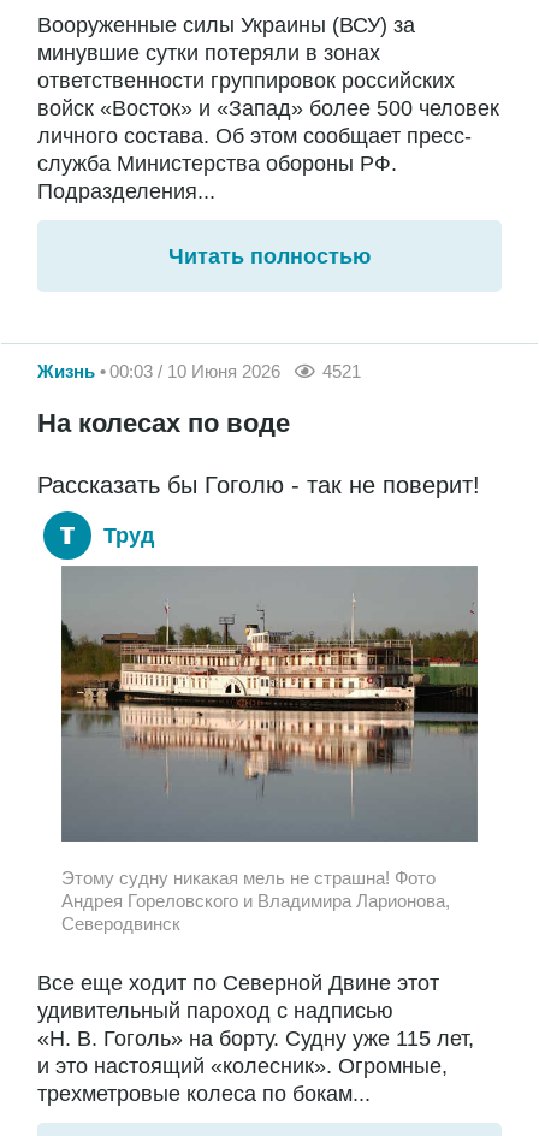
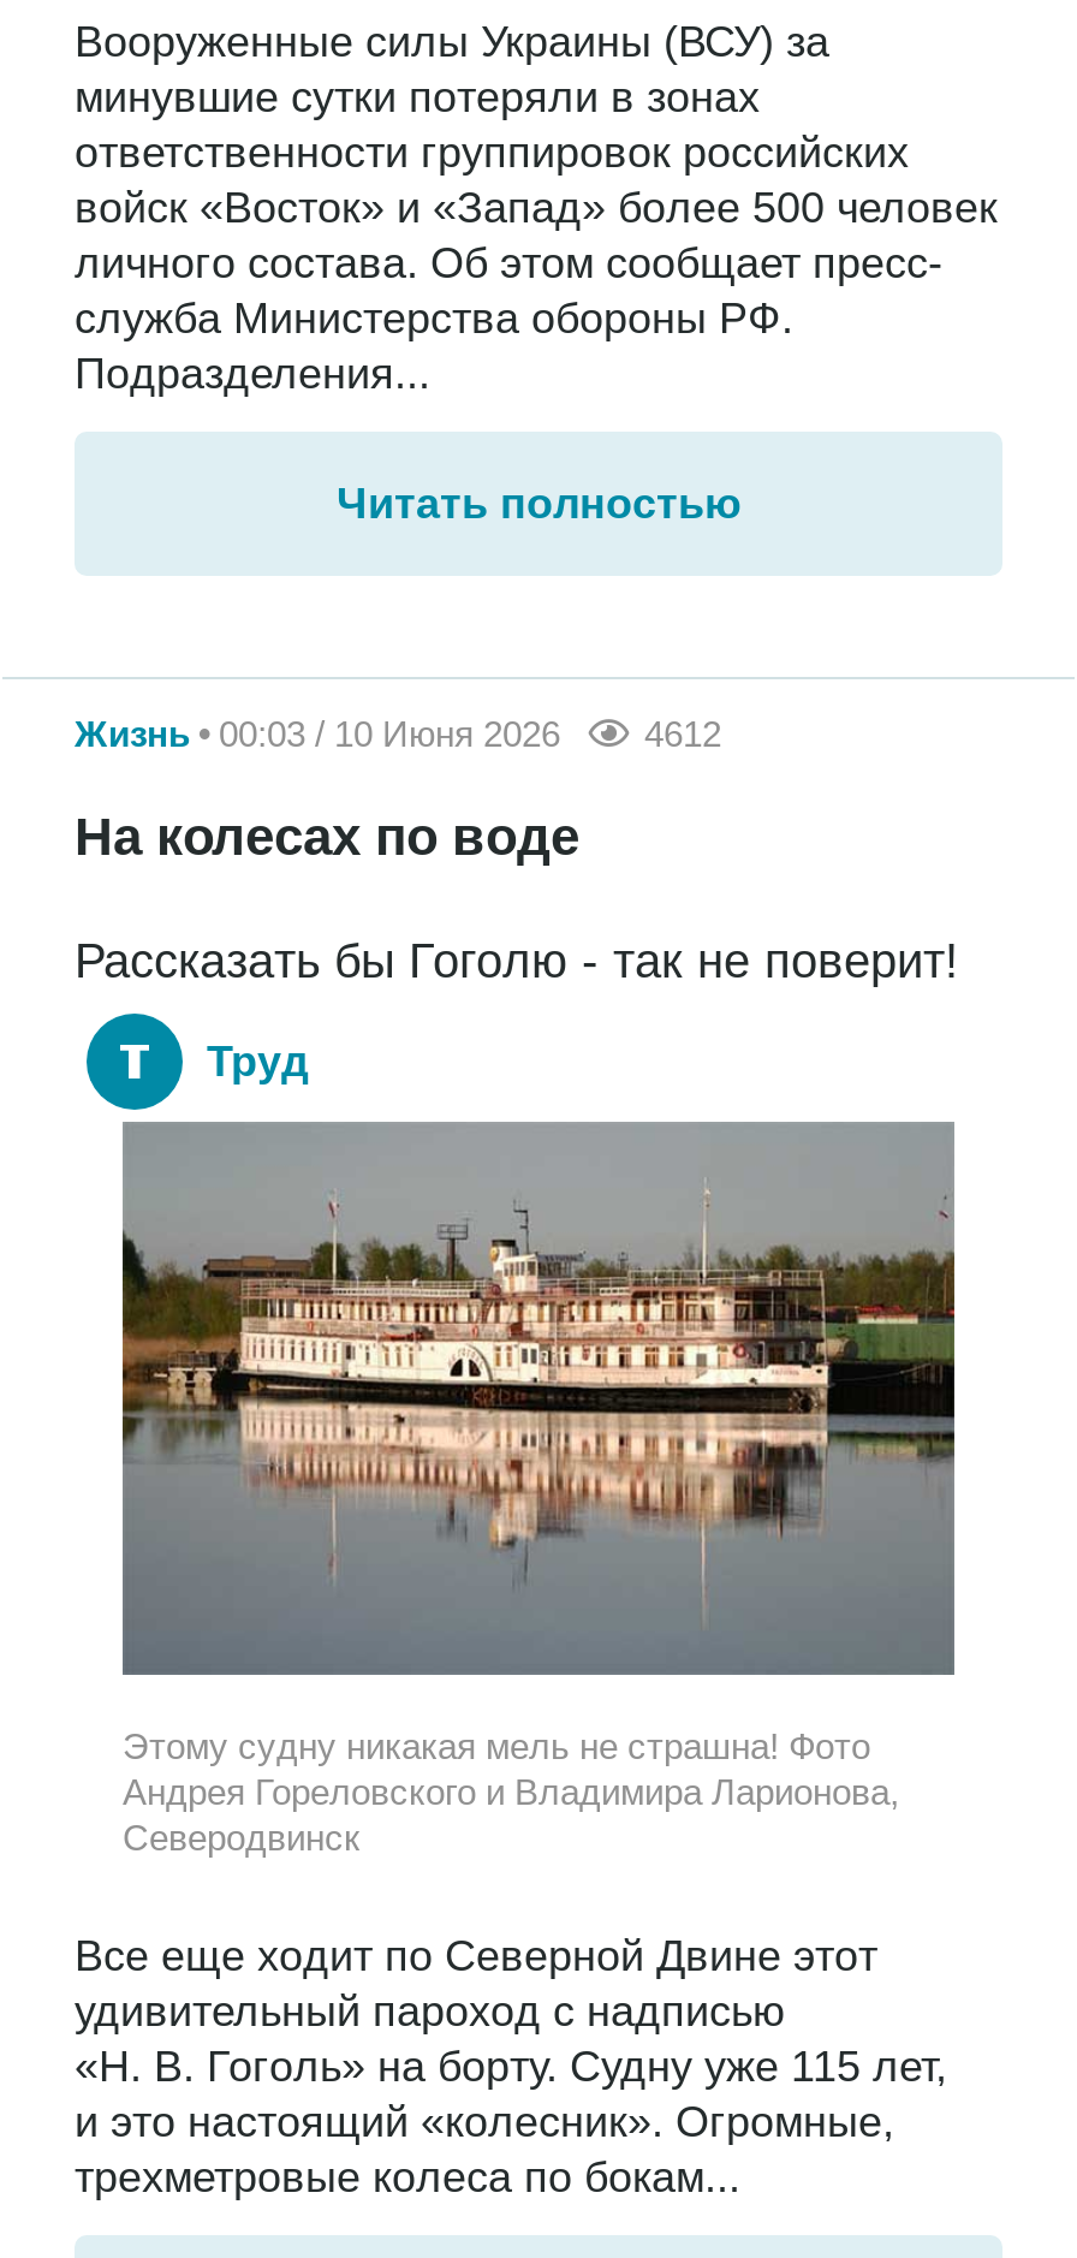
- 4521
+ 4612
